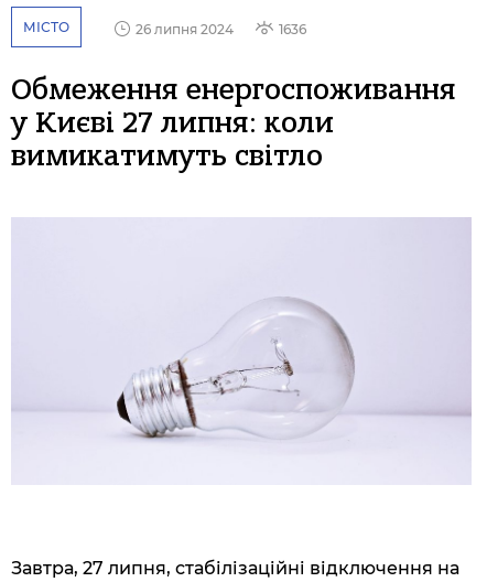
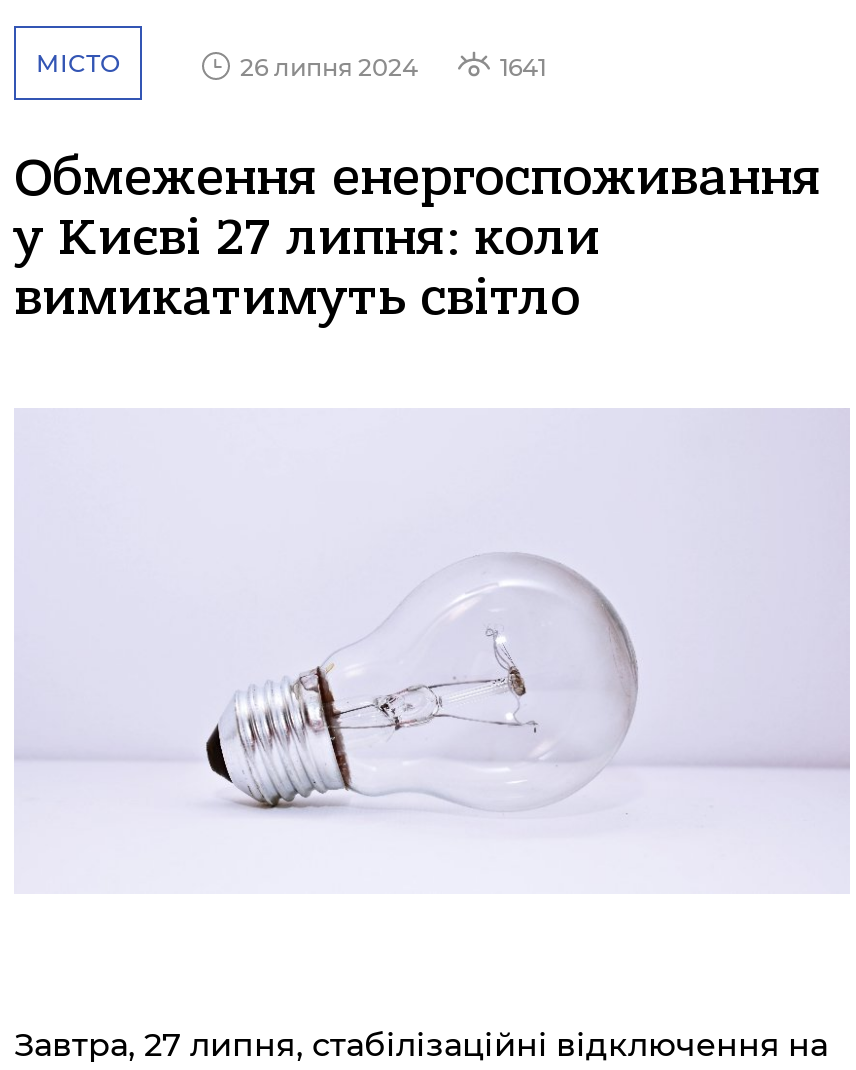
- 1636
+ 1641
